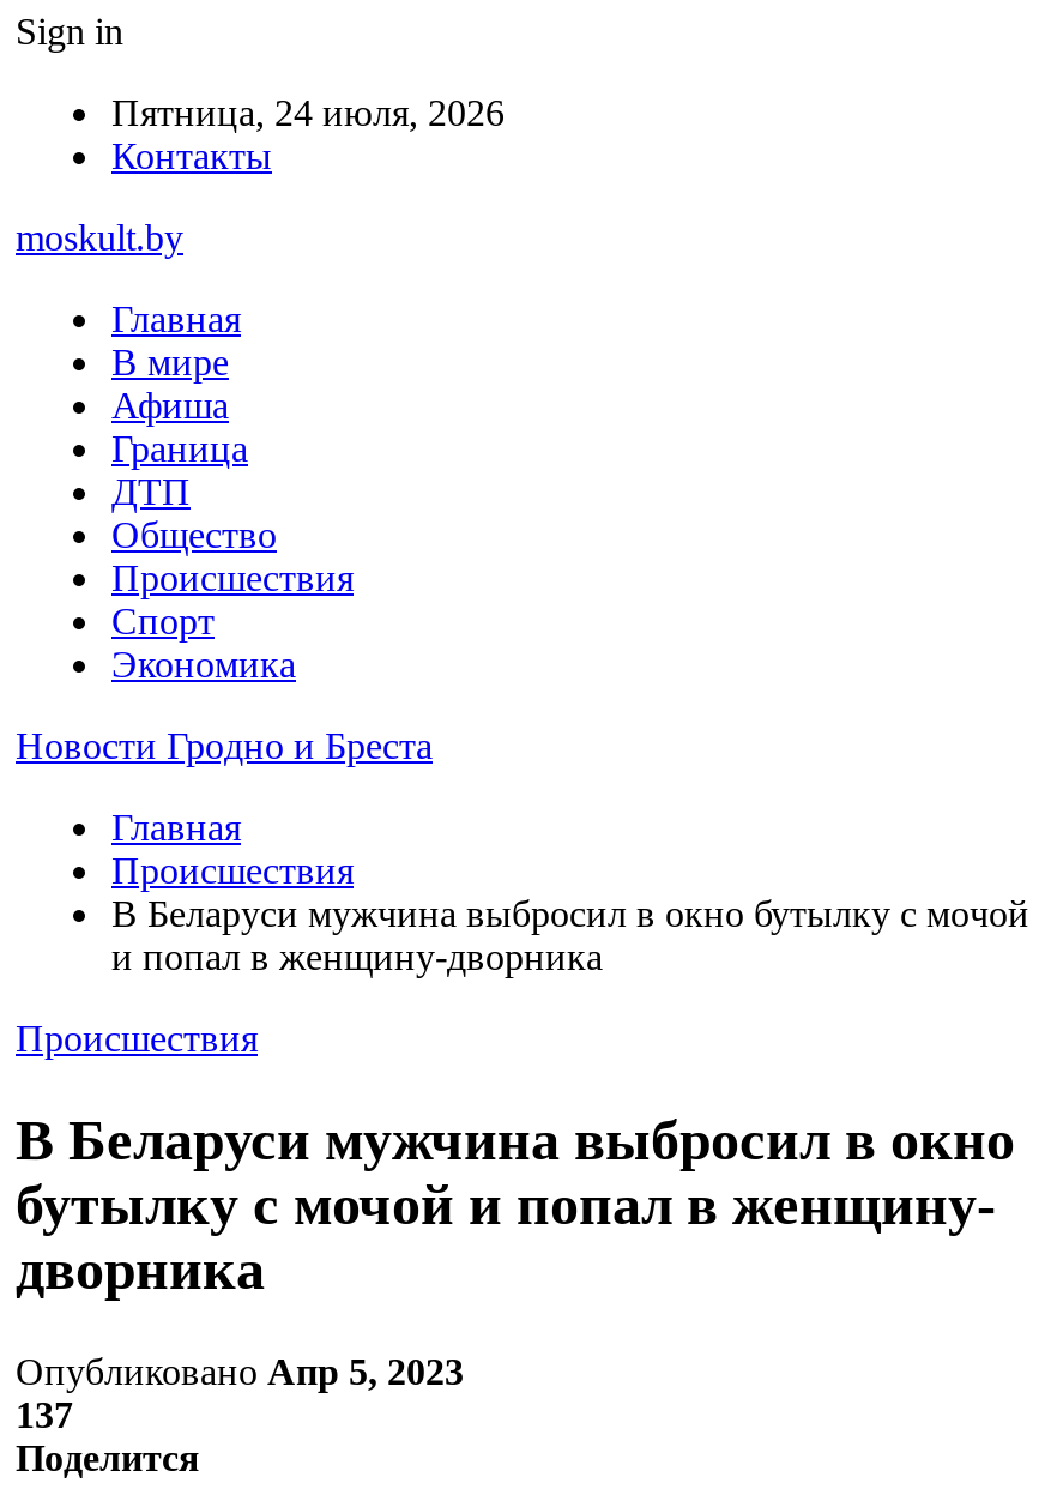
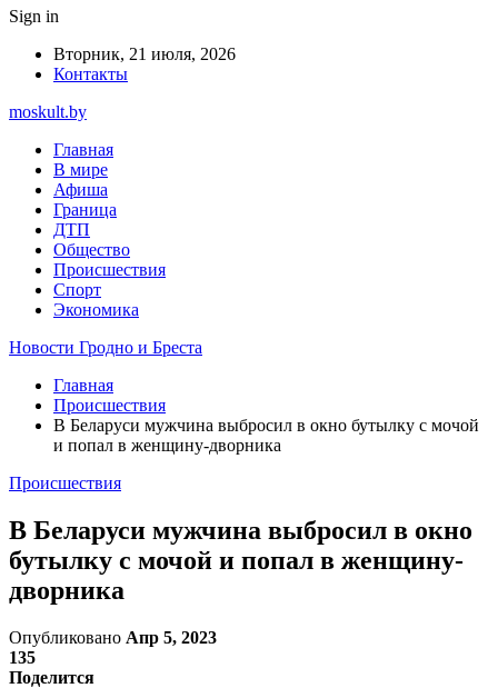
- Пятница, 24 июля, 2026
+ Вторник, 21 июля, 2026

- 137
+ 135
